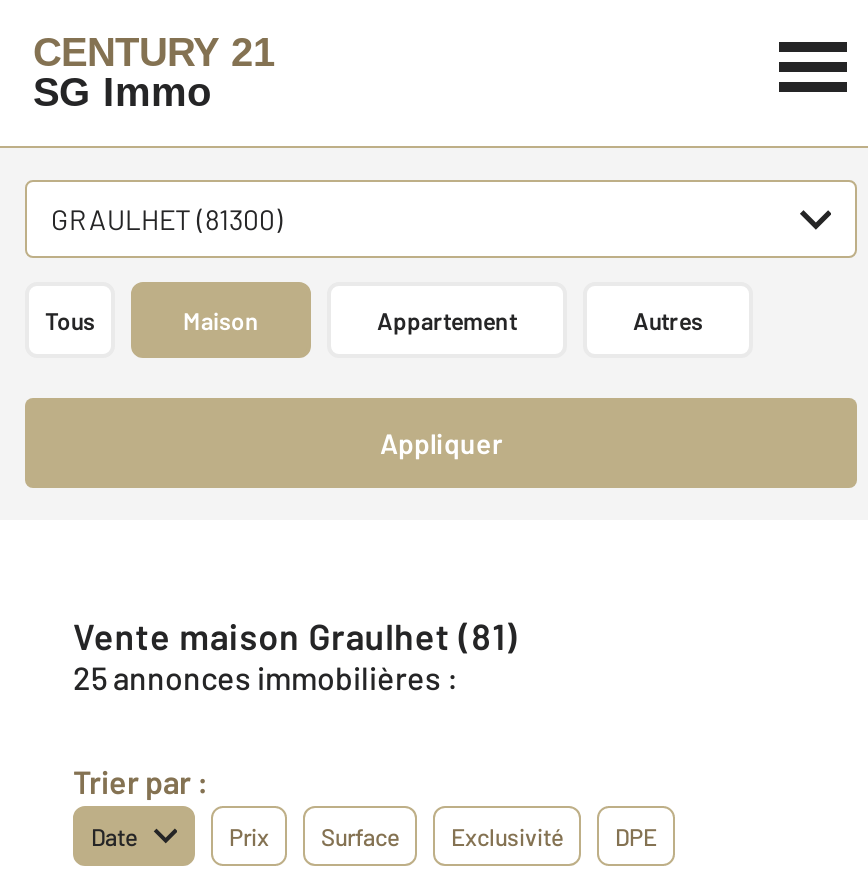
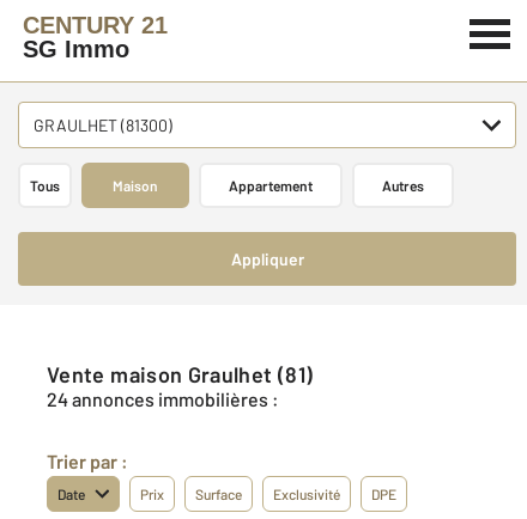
- 25 annonces immobilières :
+ 24 annonces immobilières :
